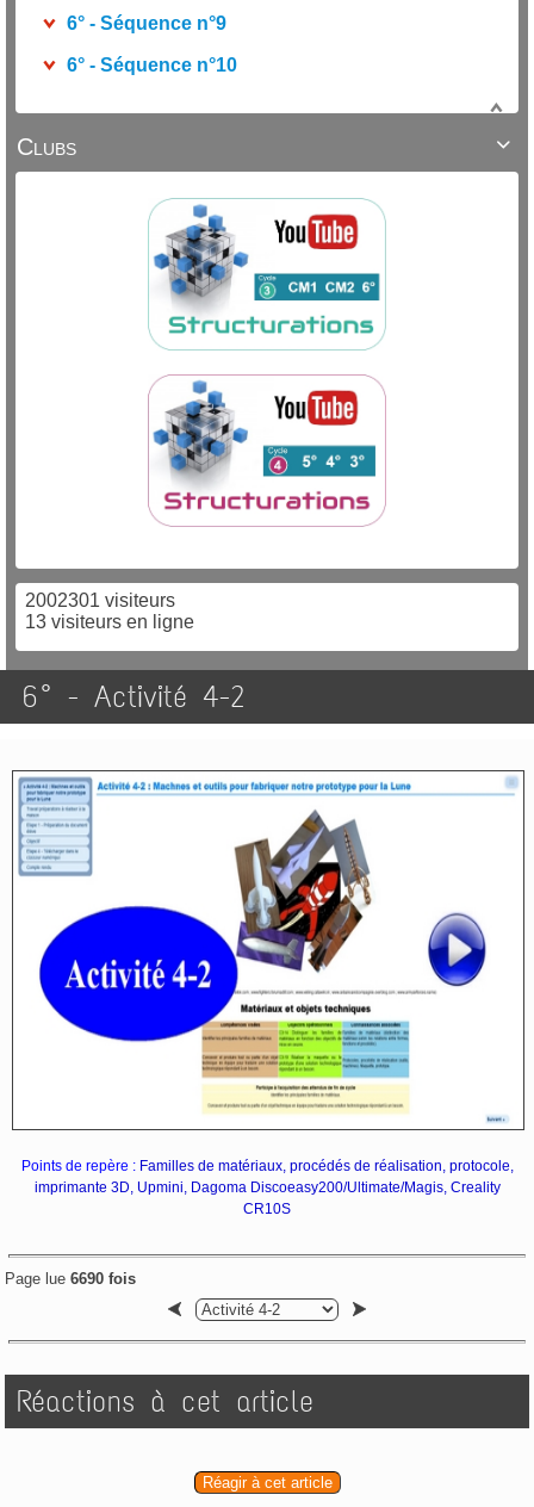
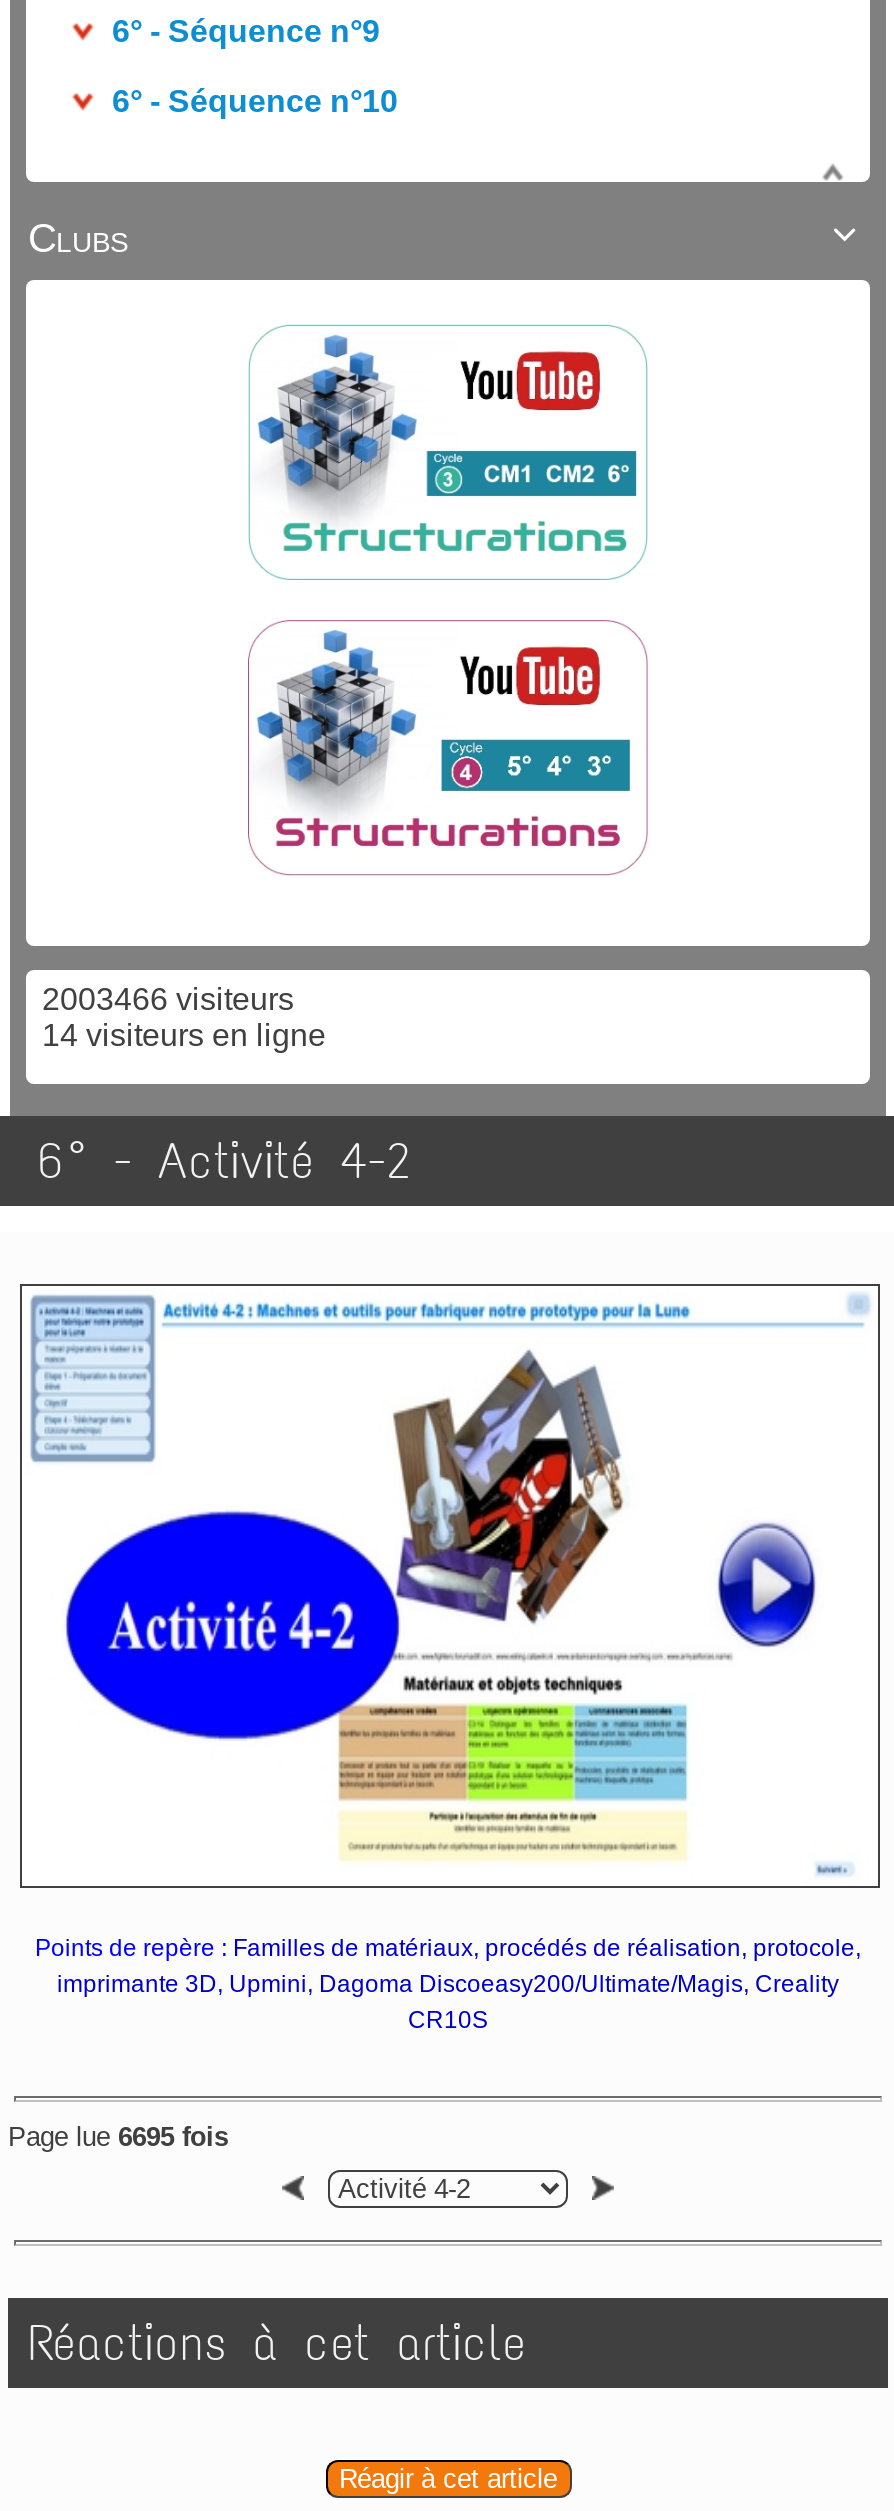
- 2002301 visiteurs
+ 2003466 visiteurs

- 13 visiteurs en ligne
+ 14 visiteurs en ligne

- Page lue 6690 fois
+ Page lue 6695 fois
